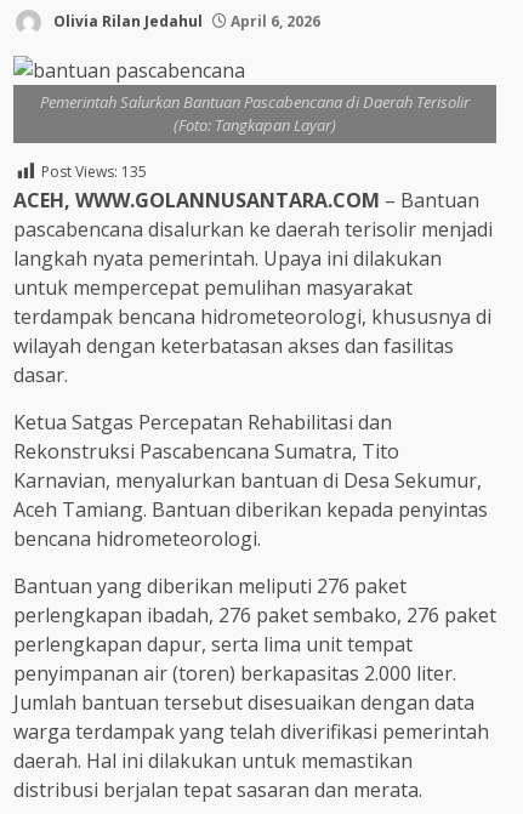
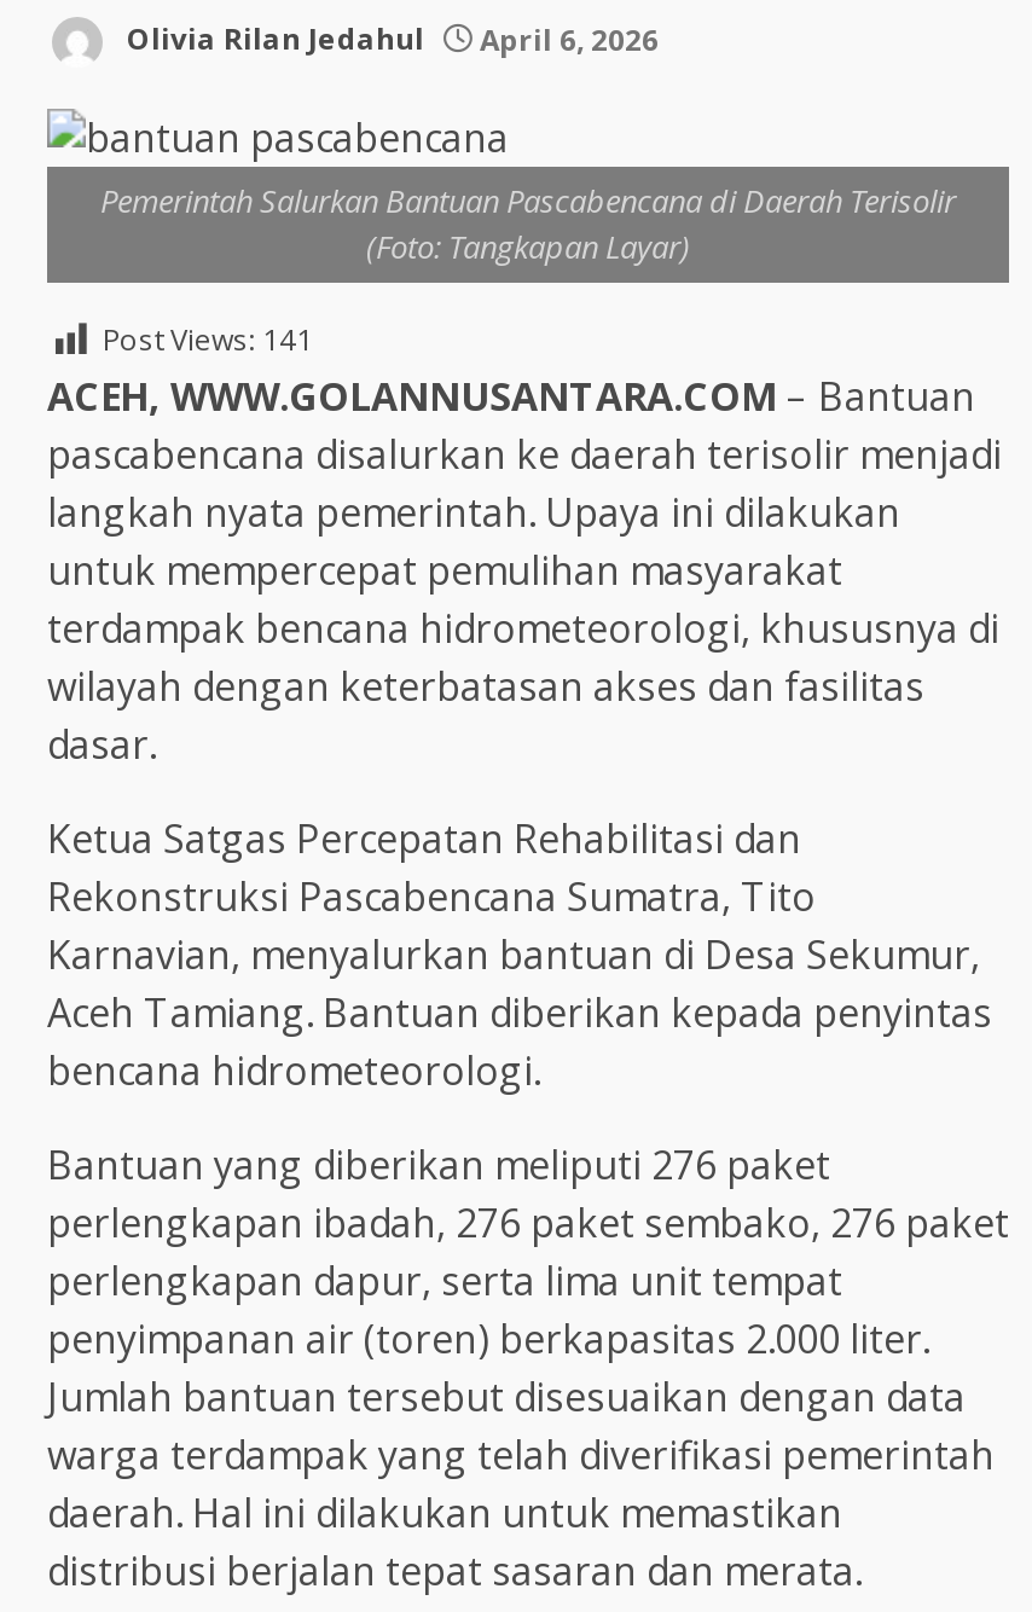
- Post Views: 135
+ Post Views: 141
